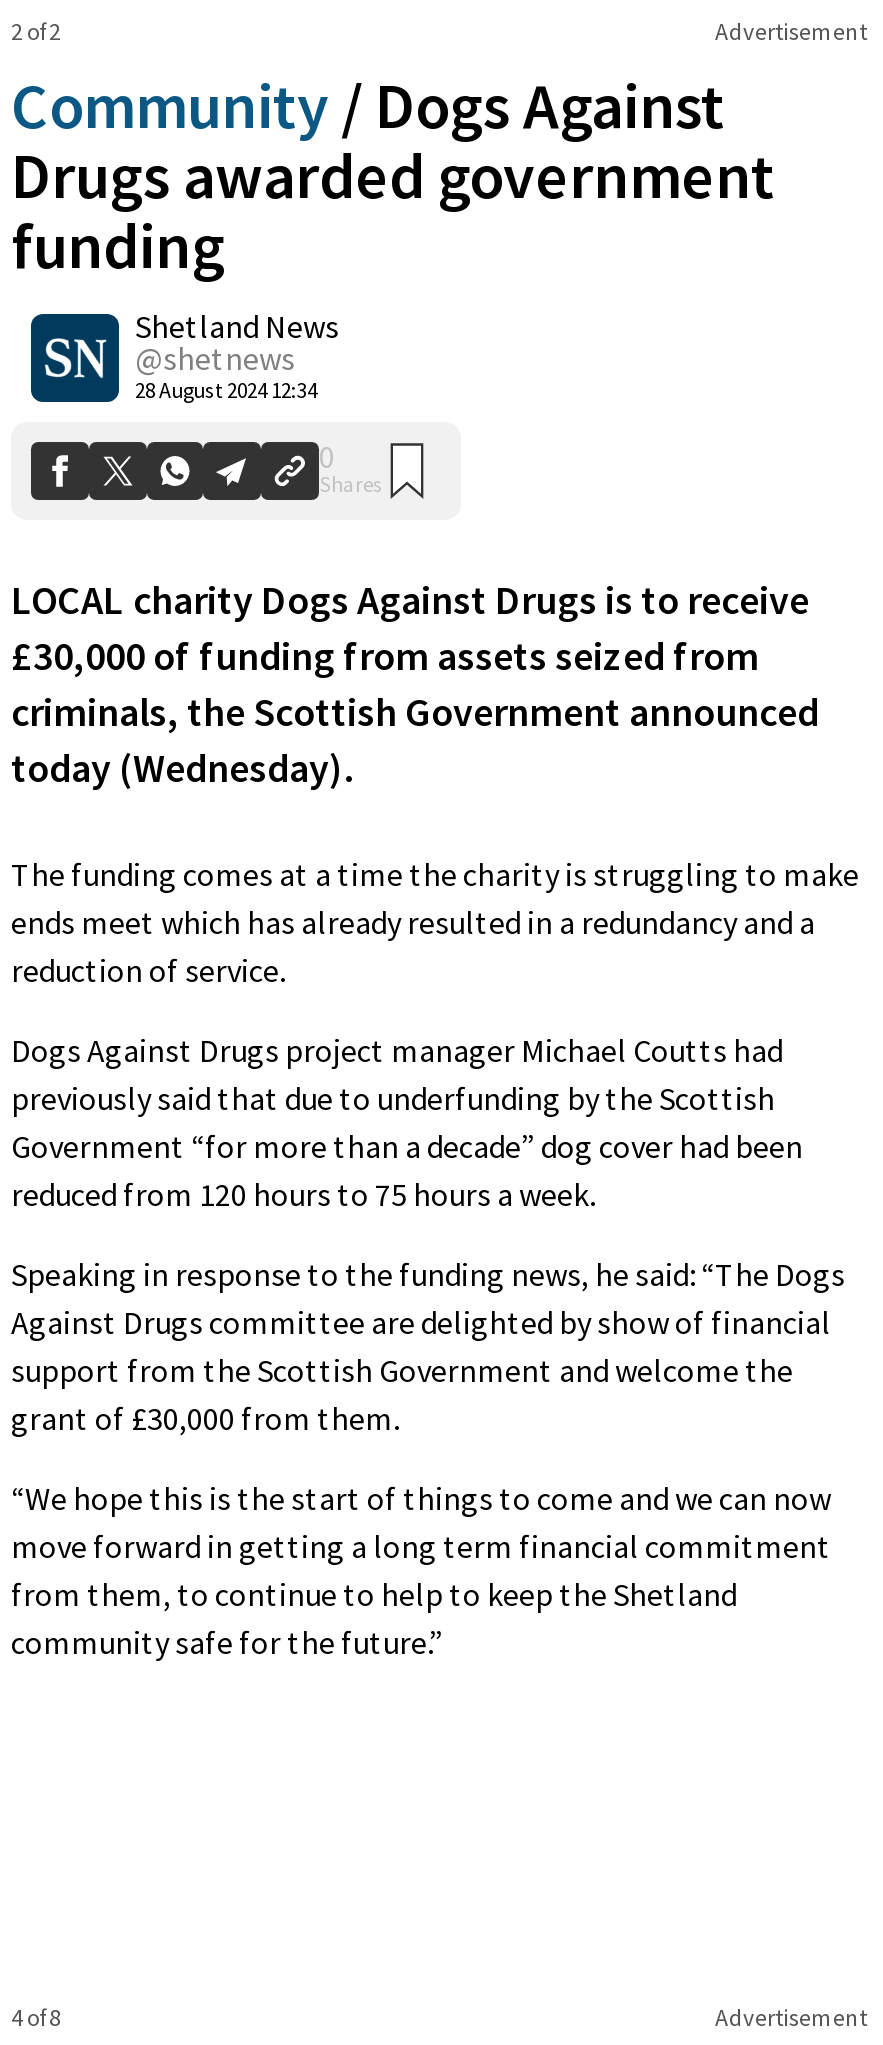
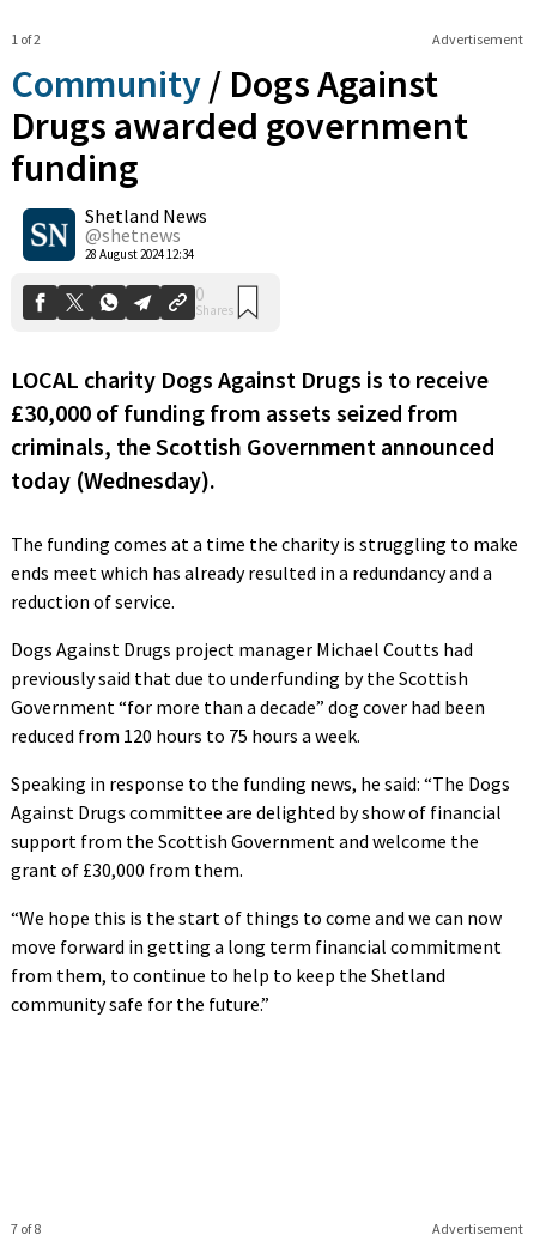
- 2 of 2
+ 1 of 2

- 4 of 8
+ 7 of 8
